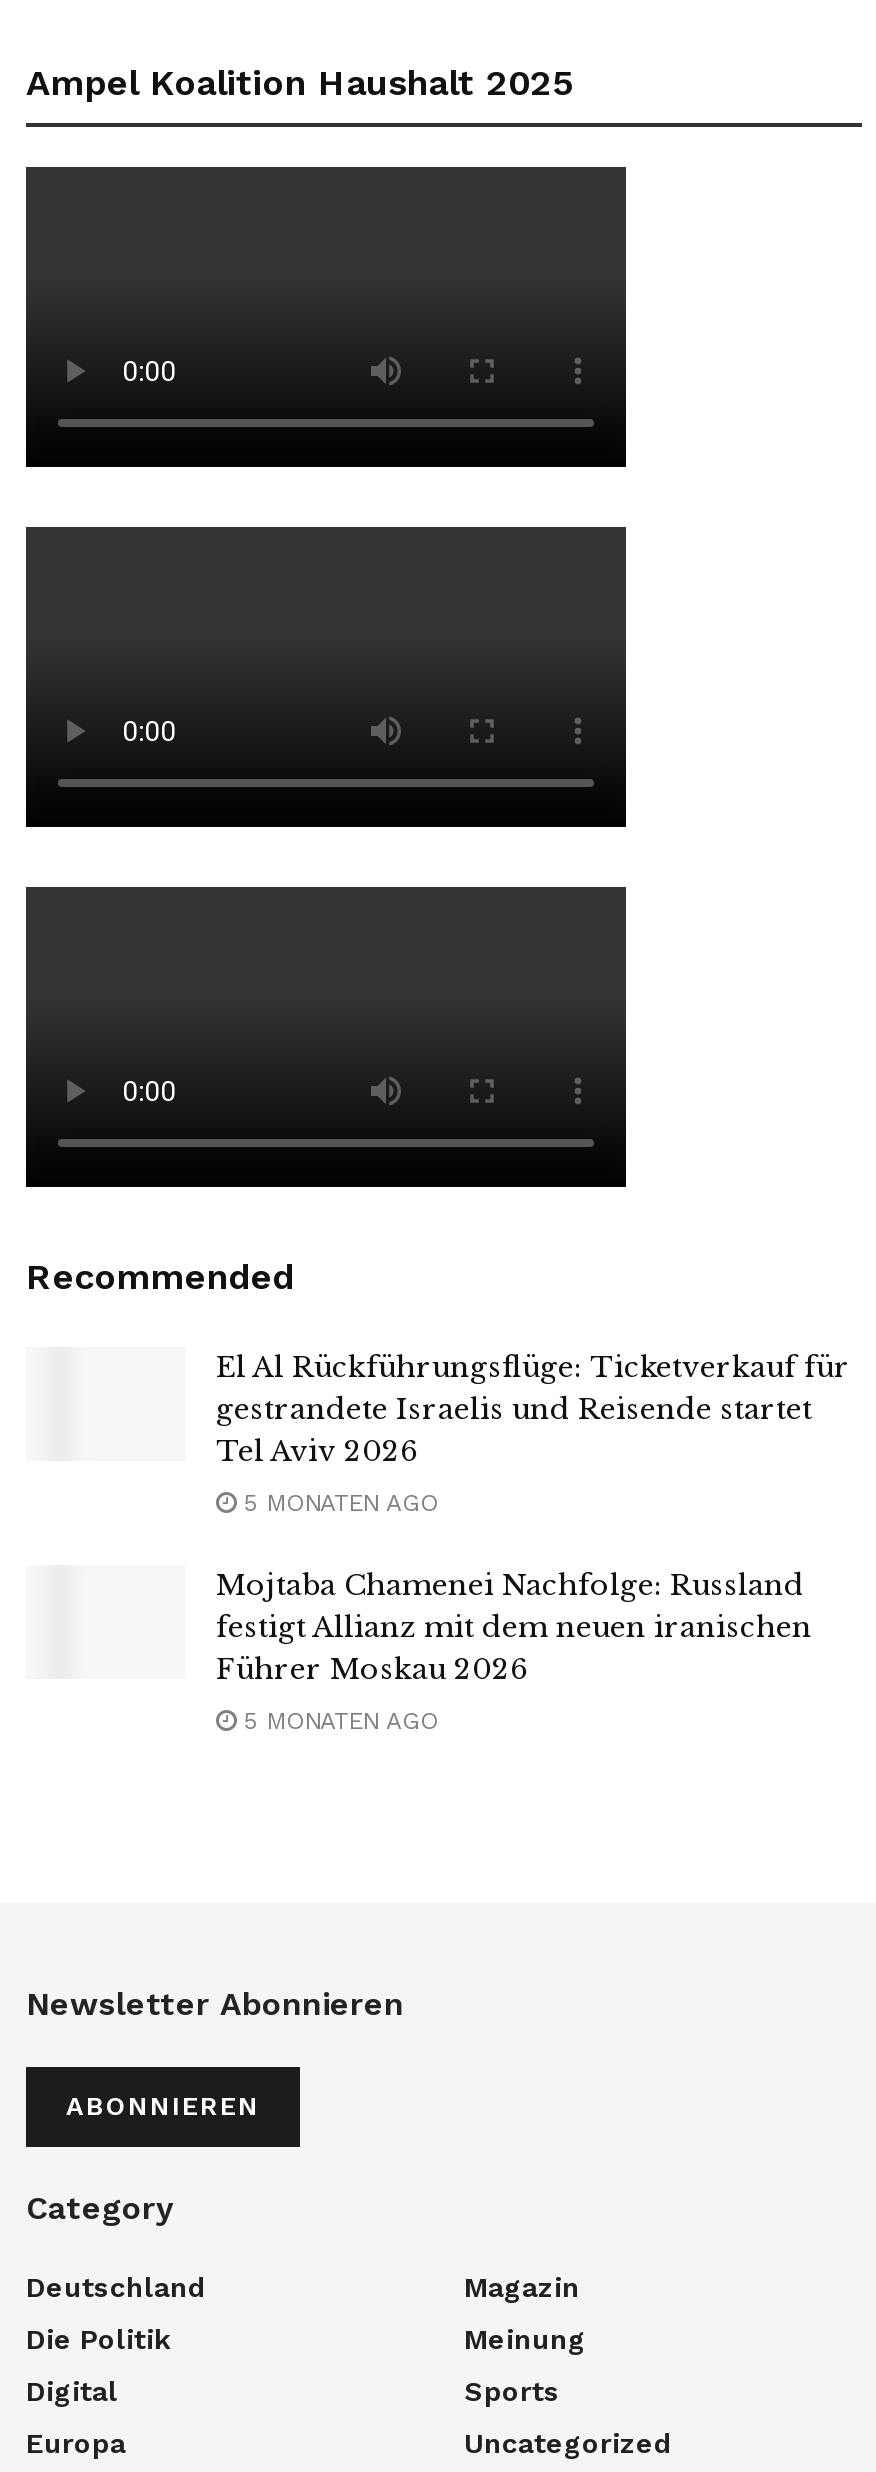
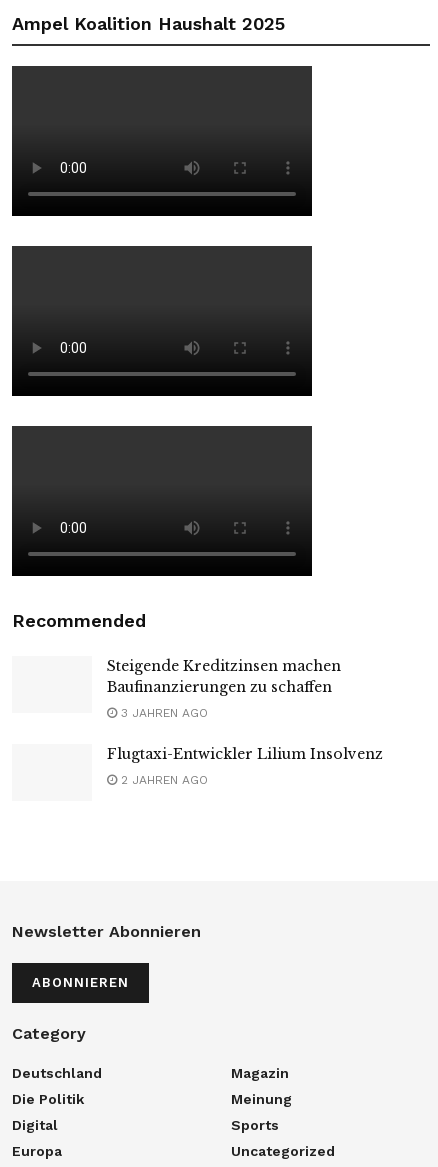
- El Al Rückführungsflüge: Ticketverkauf für
- gestrandete Israelis und Reisende startet
- Tel Aviv 2026
+ Steigende Kreditzinsen machen
+ Baufinanzierungen zu schaffen

- 5 MONATEN AGO
+ 3 JAHREN AGO

- Mojtaba Chamenei Nachfolge: Russland
- festigt Allianz mit dem neuen iranischen
- Führer Moskau 2026
+ Flugtaxi-Entwickler Lilium Insolvenz

- 5 MONATEN AGO
+ 2 JAHREN AGO
